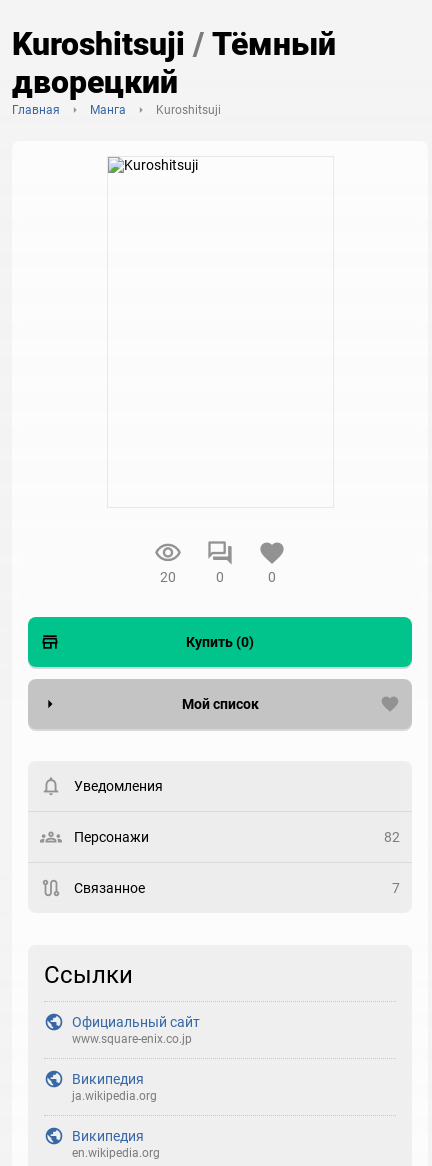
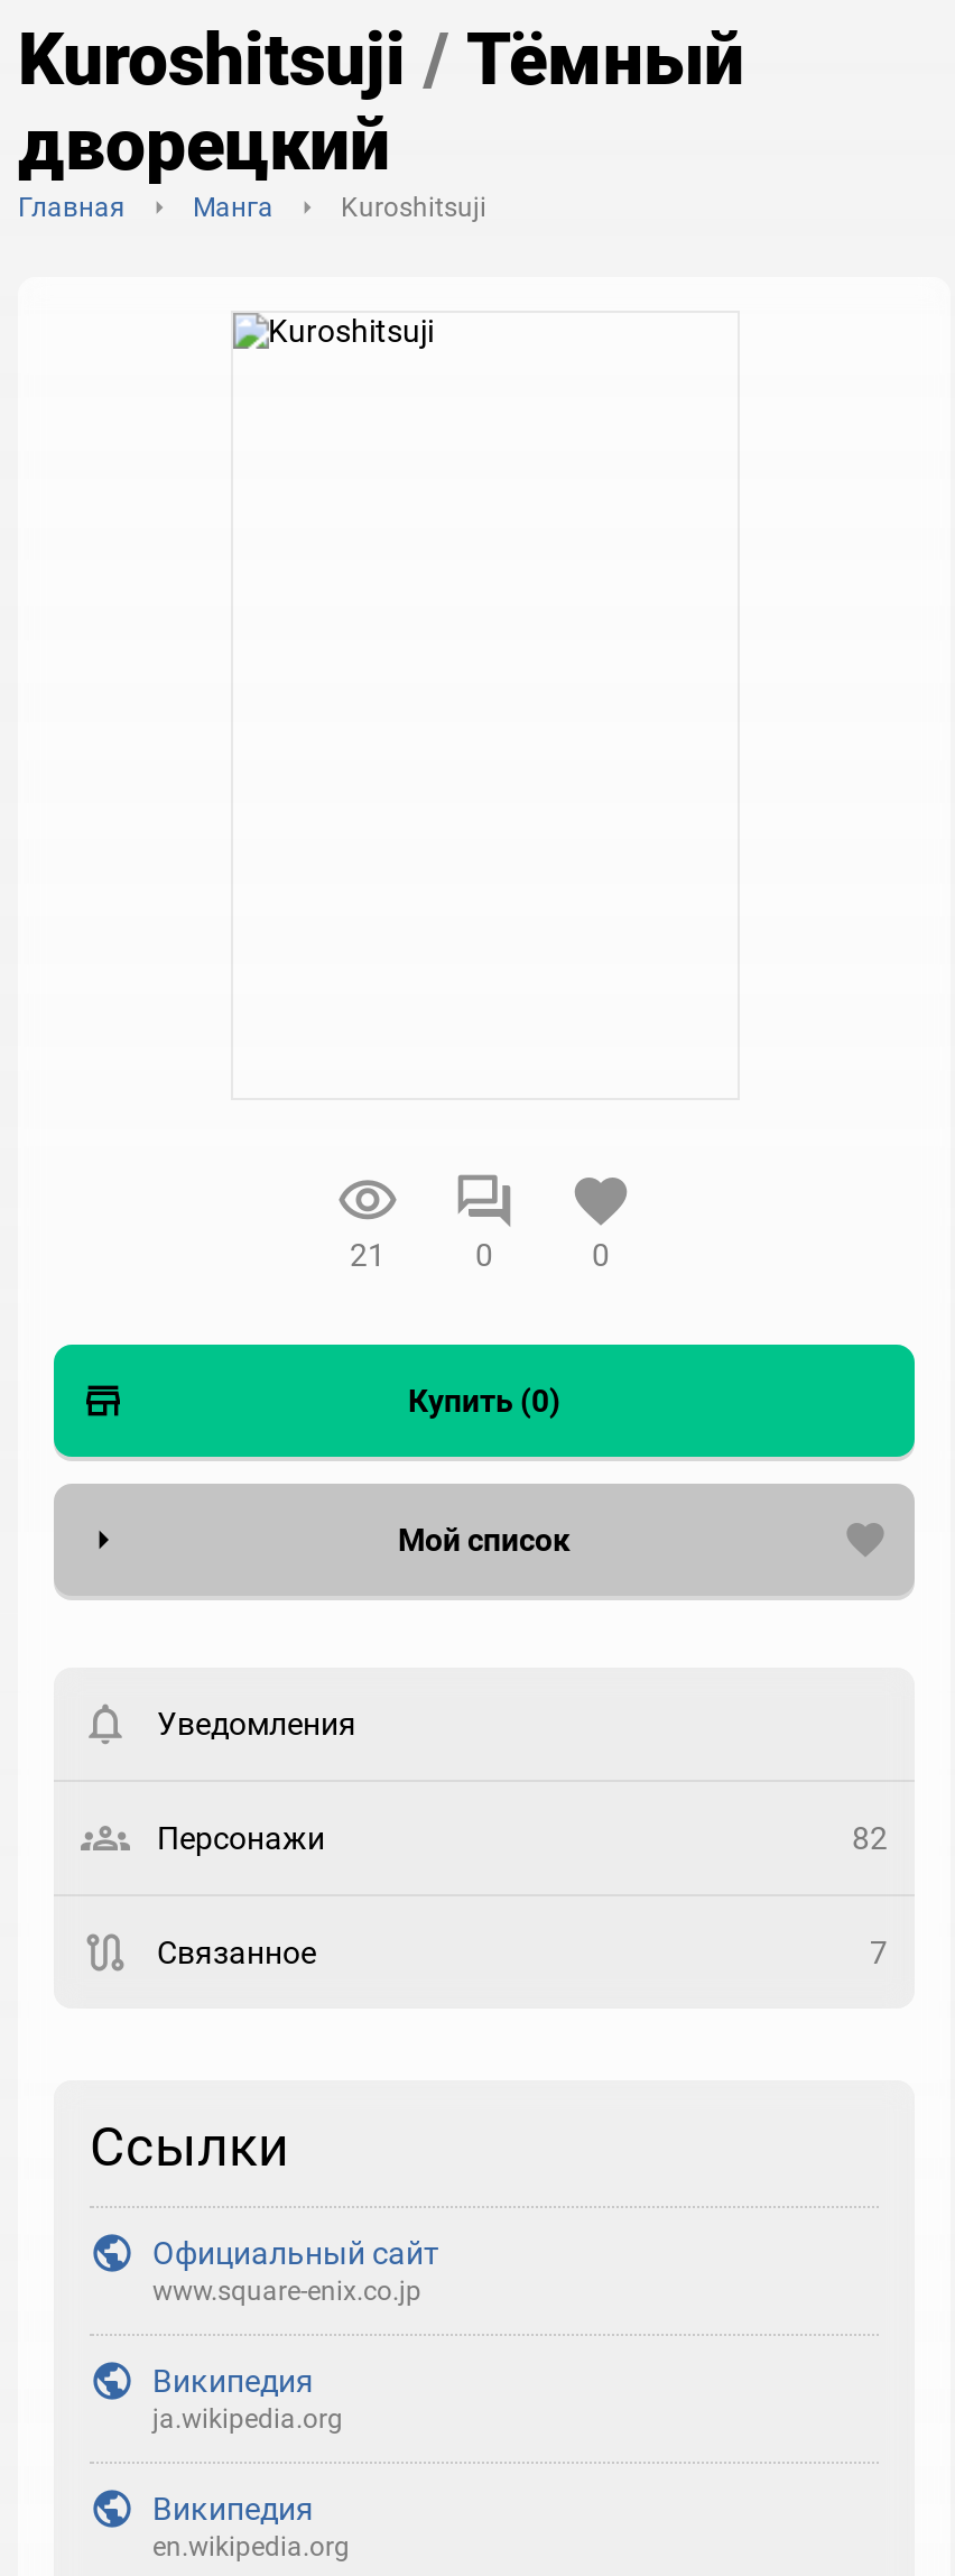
- 20
+ 21
